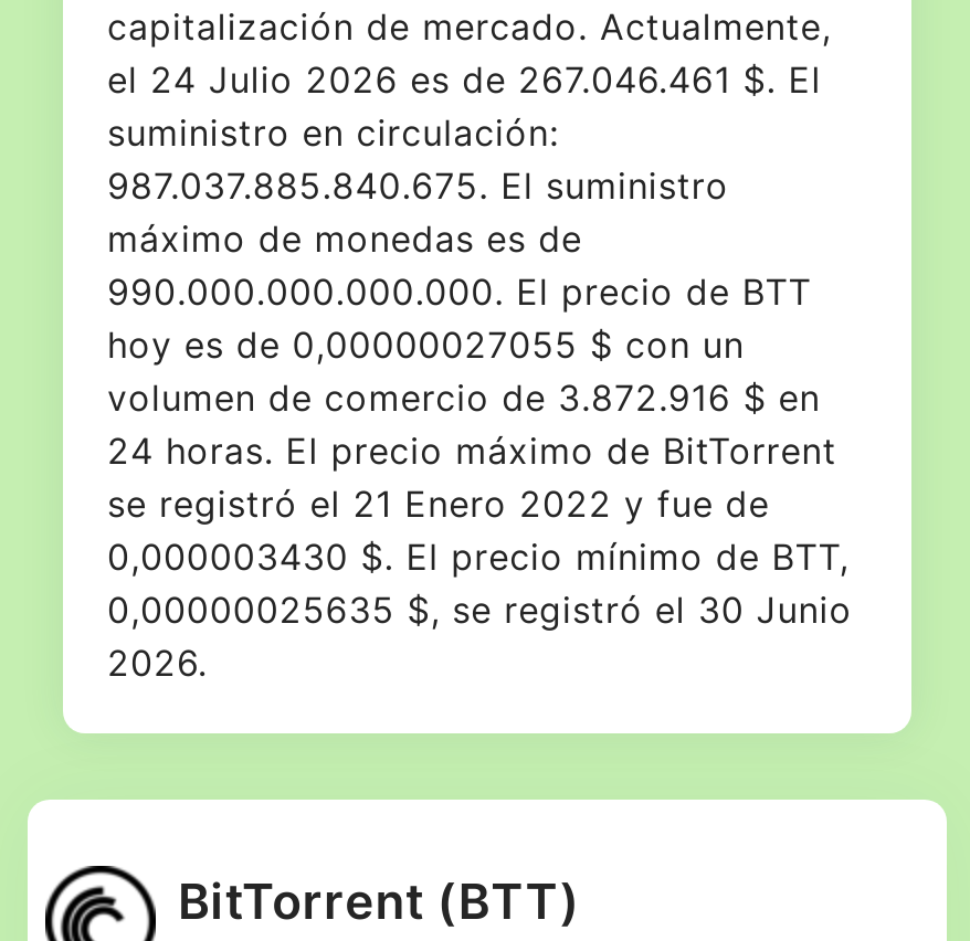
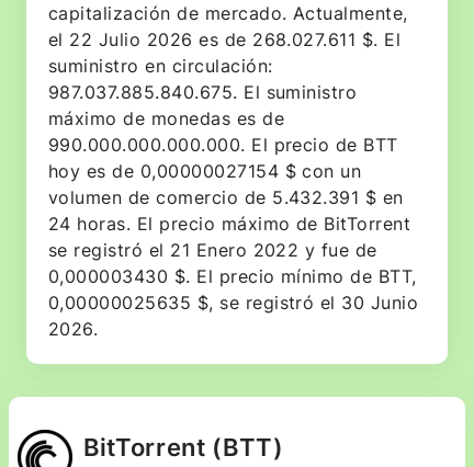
- el 24 Julio 2026 es de 267.046.461 $. El
+ el 22 Julio 2026 es de 268.027.611 $. El

- hoy es de 0,00000027055 $ con un
+ hoy es de 0,00000027154 $ con un

- volumen de comercio de 3.872.916 $ en
+ volumen de comercio de 5.432.391 $ en
